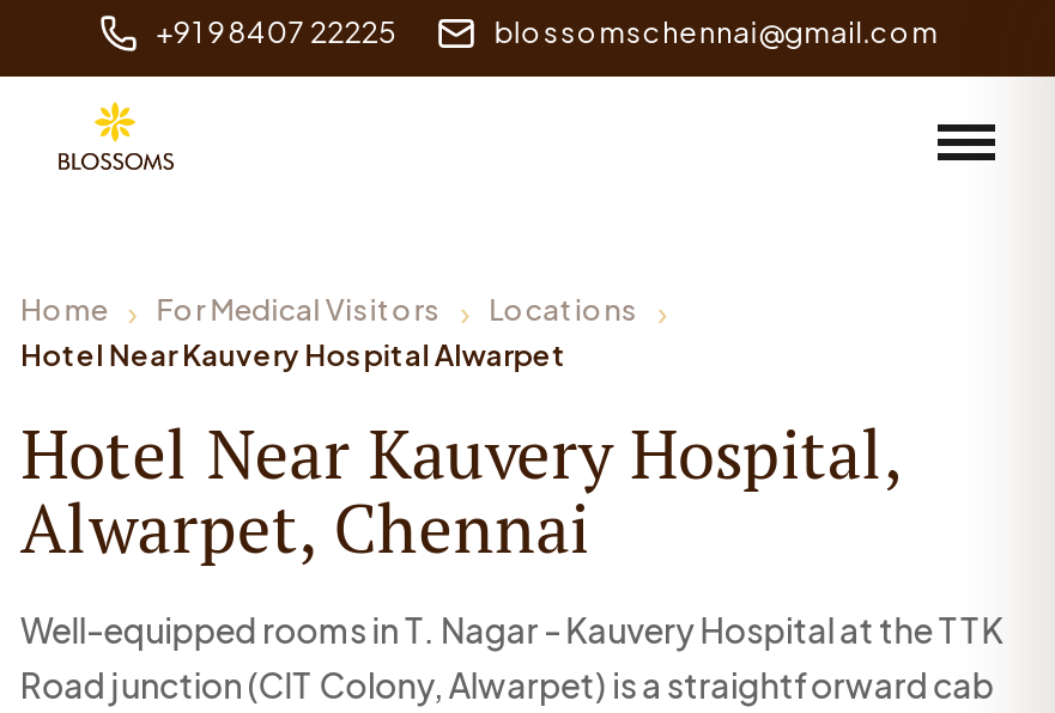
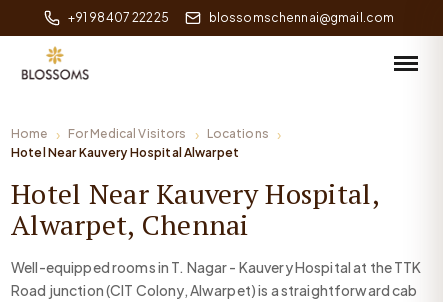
- [image]
+ [image]
